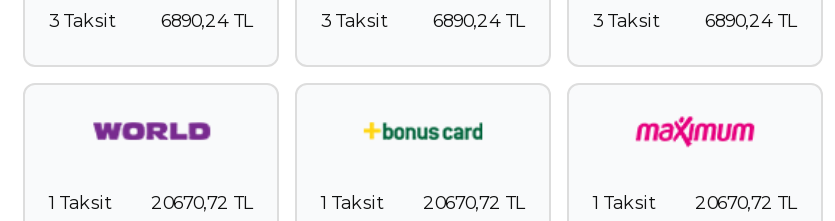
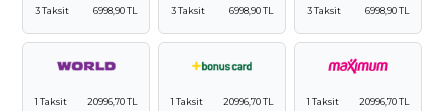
- 6890,24 TL
+ 6998,90 TL

- 6890,24 TL
+ 6998,90 TL

- 6890,24 TL
+ 6998,90 TL

- 1 Taksit 20670,72 TL
+ 1 Taksit 20996,70 TL

- 1 Taksit 20670,72 TL
+ 1 Taksit 20996,70 TL

- 1 Taksit 20670,72 TL
+ 1 Taksit 20996,70 TL
